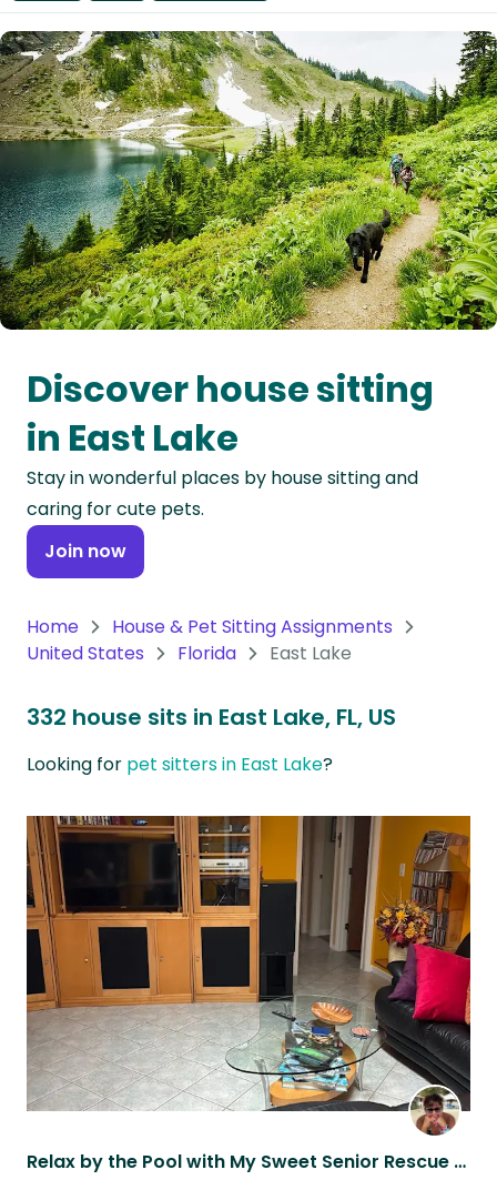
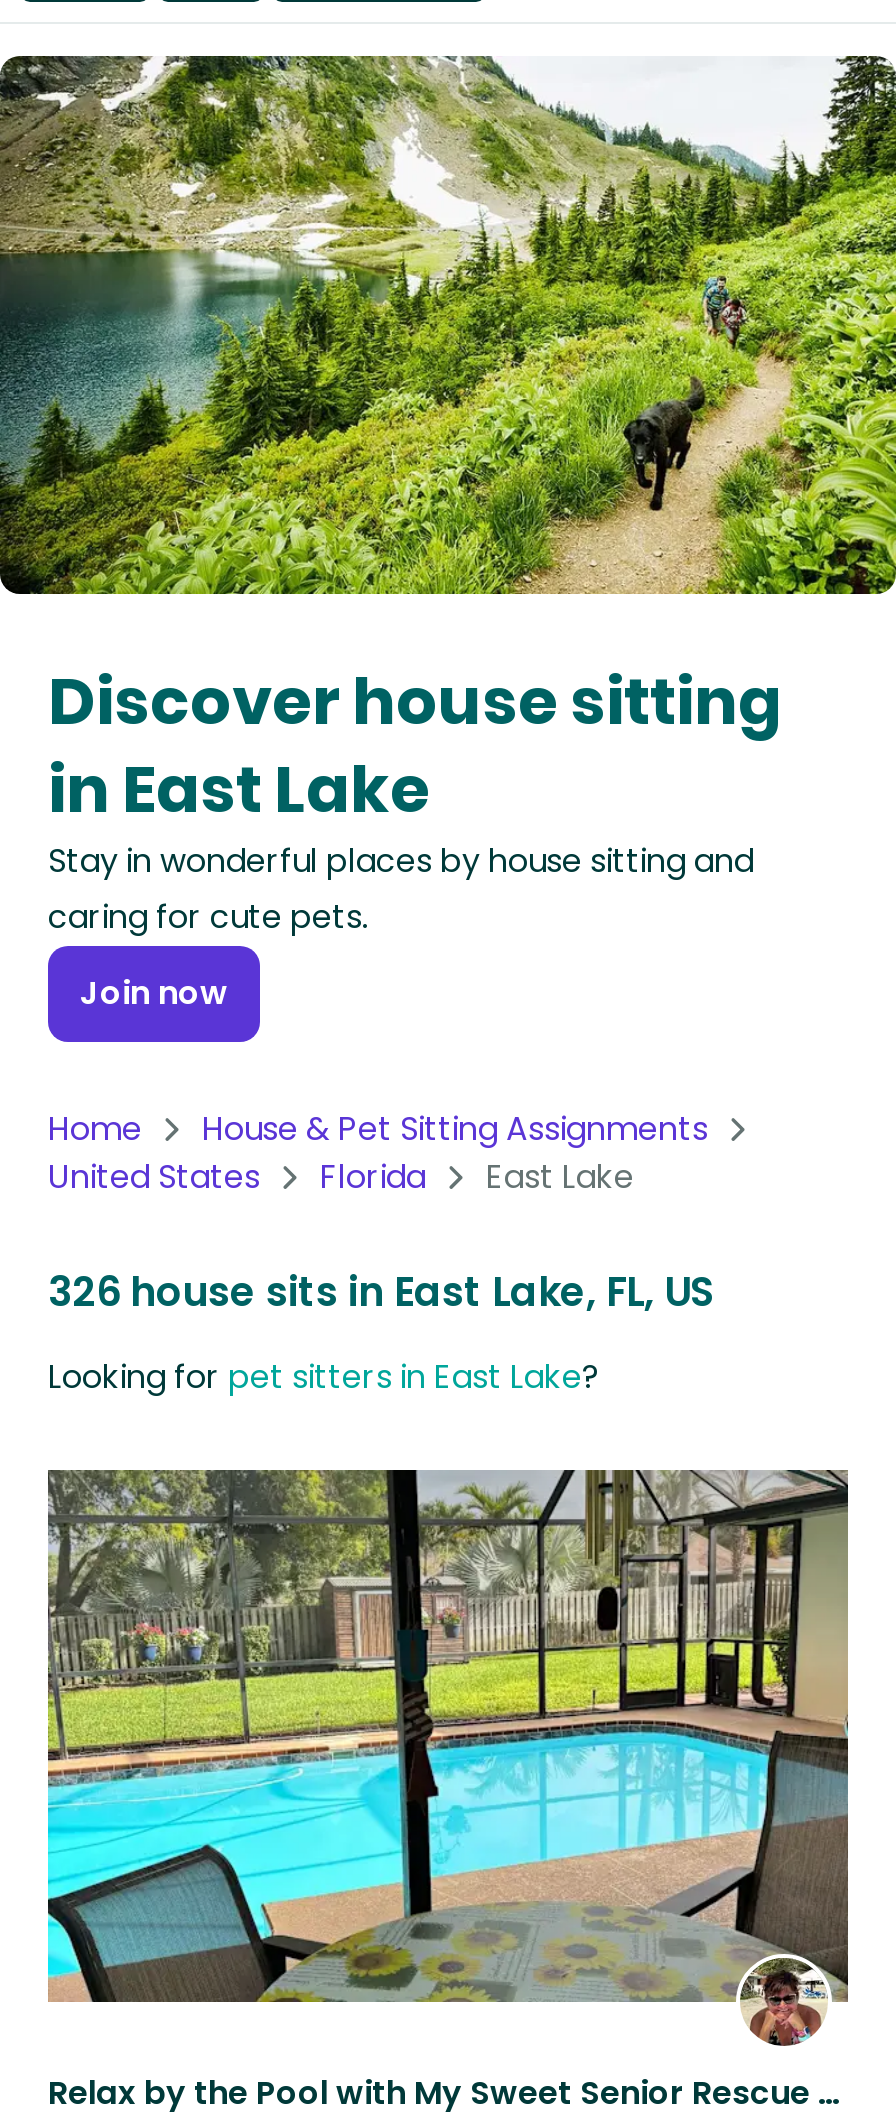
- 332 house sits in East Lake, FL, US
+ 326 house sits in East Lake, FL, US

- [image]
+ [image]
